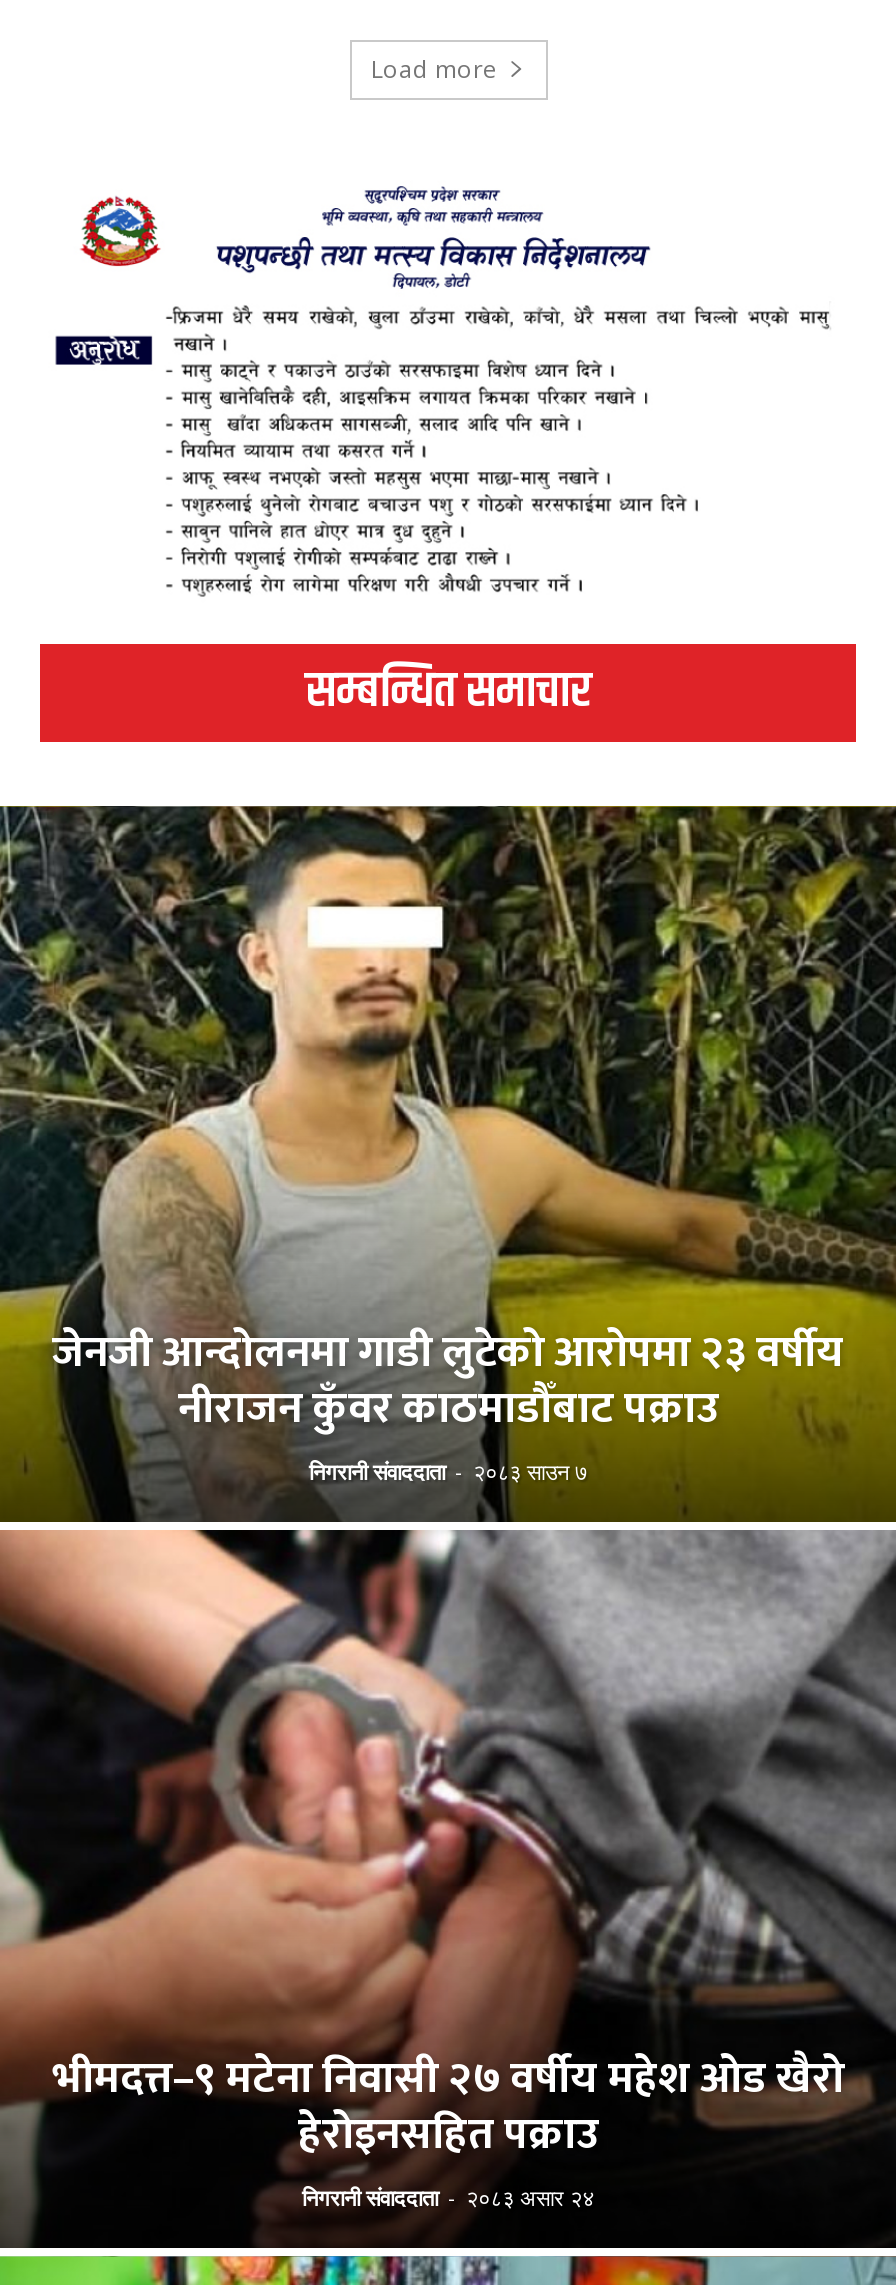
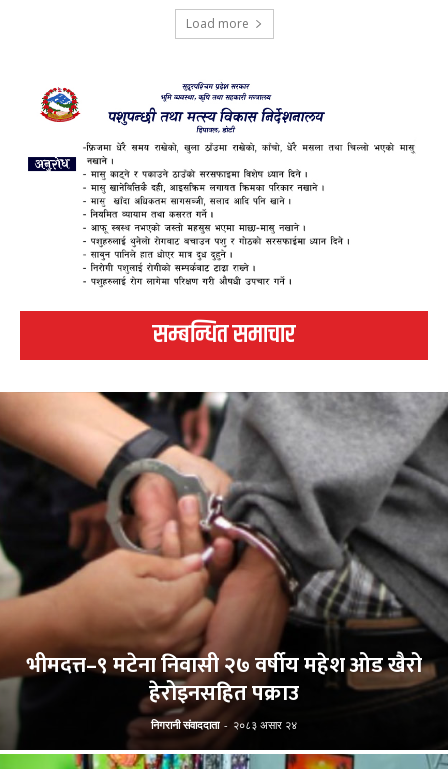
- [image]
- जेनजी आन्दोलनमा गाडी लुटेको आरोपमा २३ वर्षीय
- नीराजन कुँवर काठमाडौँबाट पक्राउ
- निगरानी संवाददाता - २०८३ साउन ७
